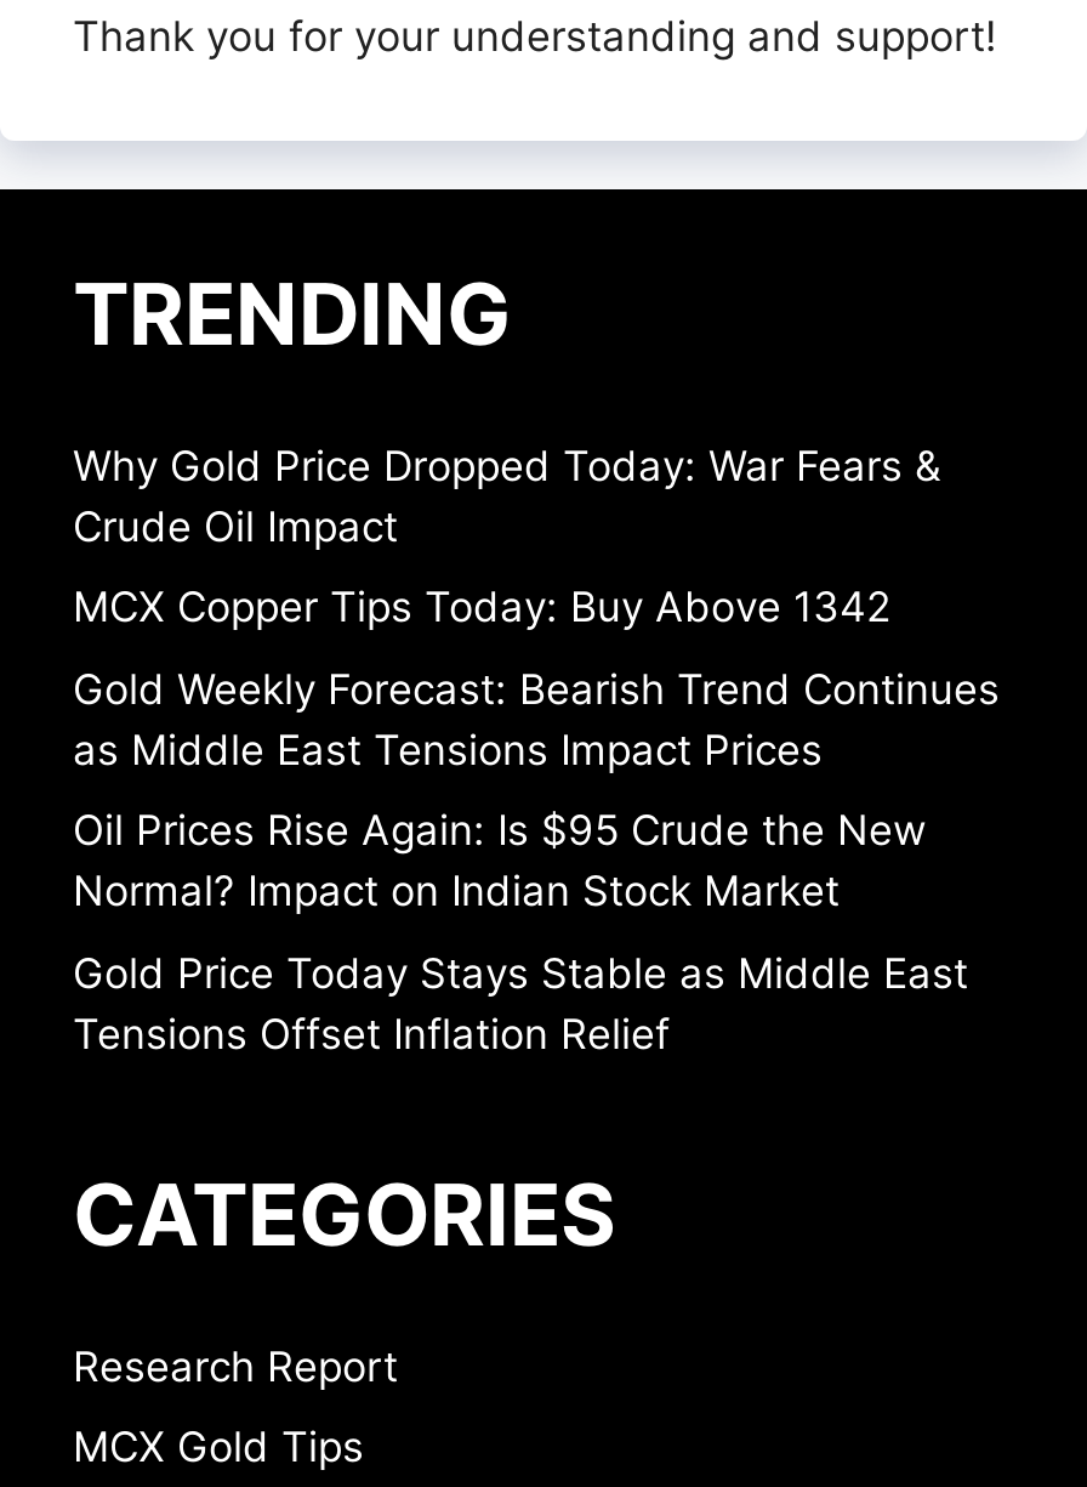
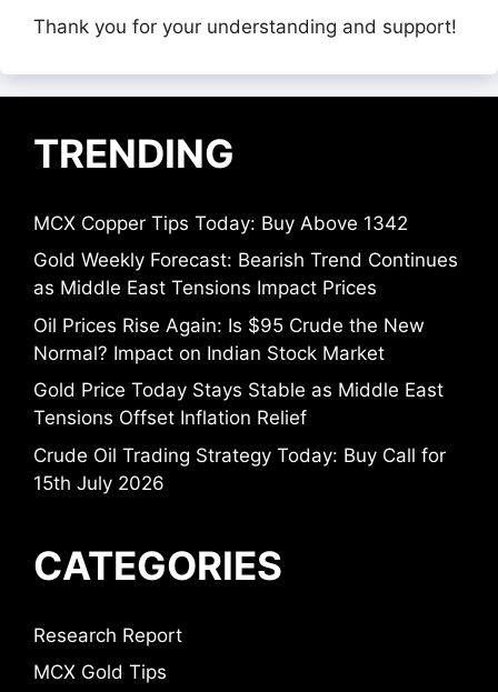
- Why Gold Price Dropped Today: War Fears &
- Crude Oil Impact

moved up: MCX Copper Tips Today: Buy Above 1342 | Gold Weekly Forecast: Bearish Trend Continues | as Middle East Tensions Impact Prices | Oil Prices Rise Again: Is $95 Crude the New | Normal? Impact on Indian Stock Market | Gold Price Today Stays Stable as Middle East | Tensions Offset Inflation Relief

+ Crude Oil Trading Strategy Today: Buy Call for
+ 15th July 2026
